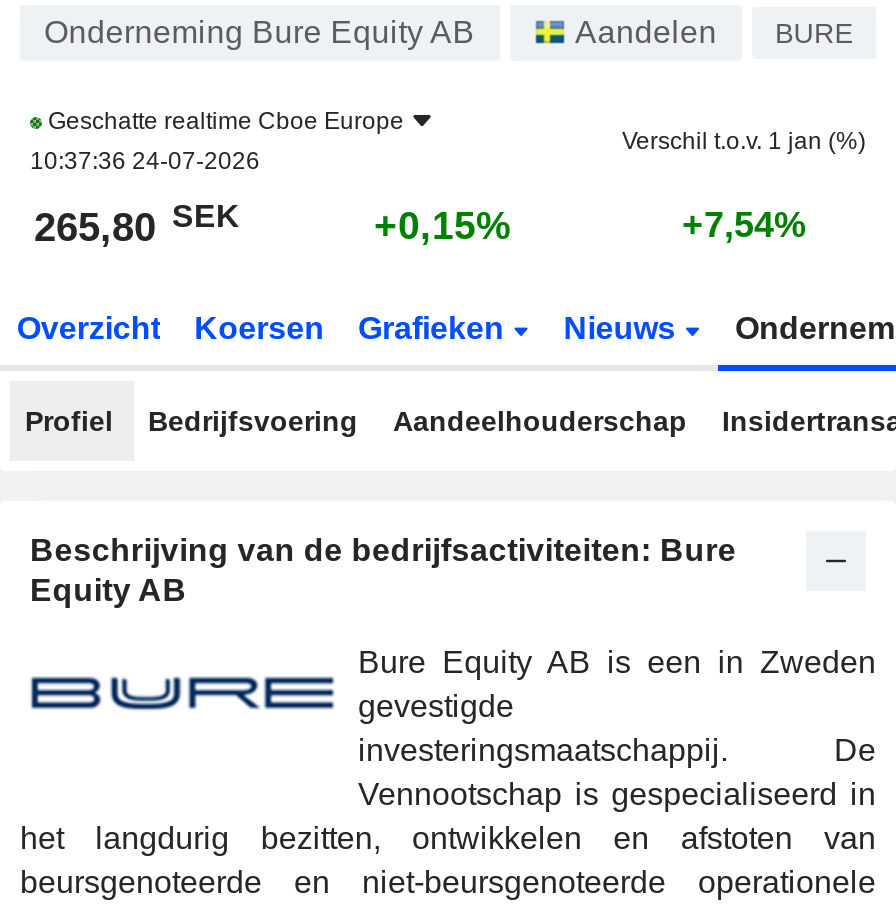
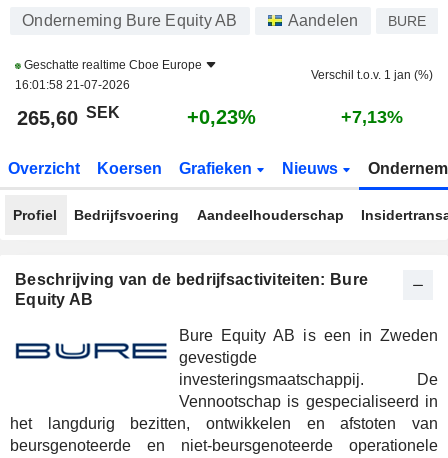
- 10:37:36 24-07-2026
+ 16:01:58 21-07-2026

- 265,80 SEK
+ 265,60 SEK

- +0,15%
+ +0,23%

- +7,54%
+ +7,13%
